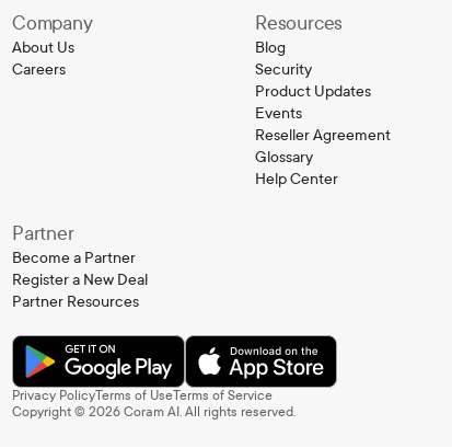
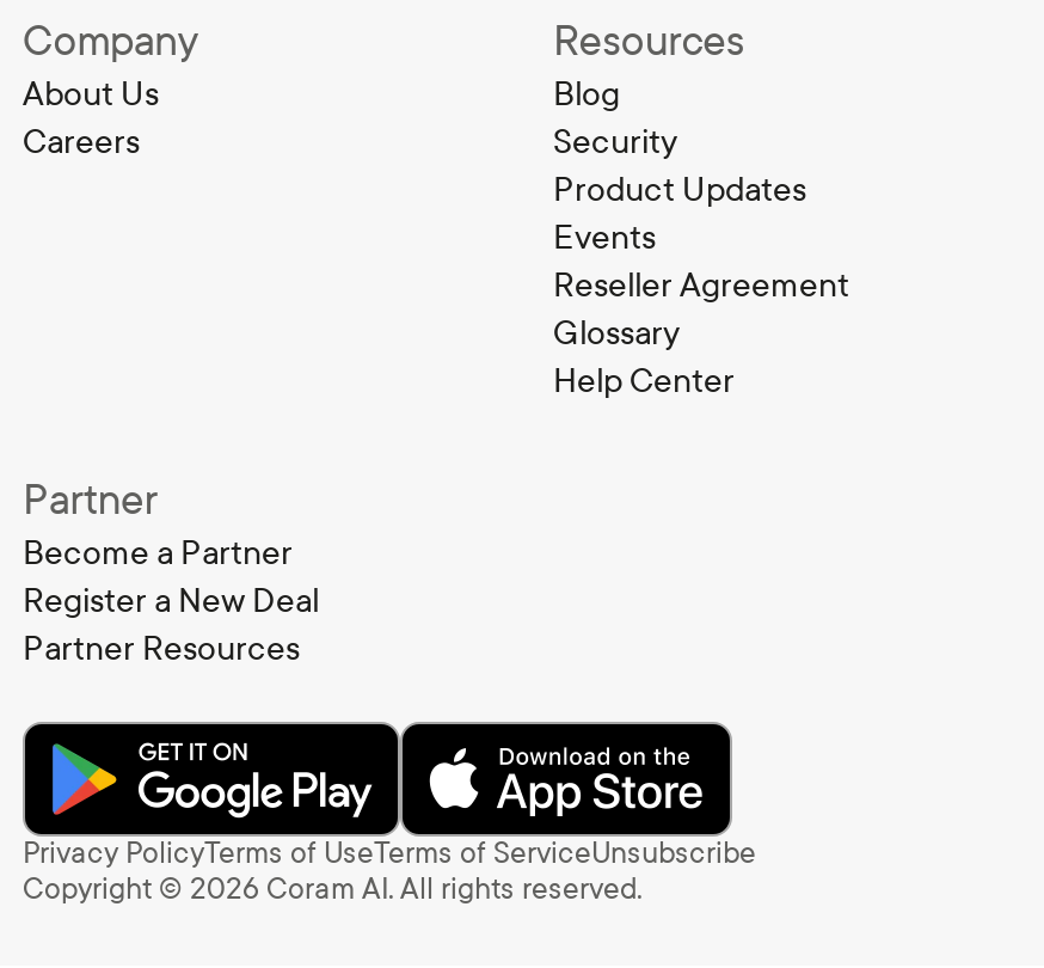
- Privacy PolicyTerms of UseTerms of Service
+ Privacy PolicyTerms of UseTerms of ServiceUnsubscribe
